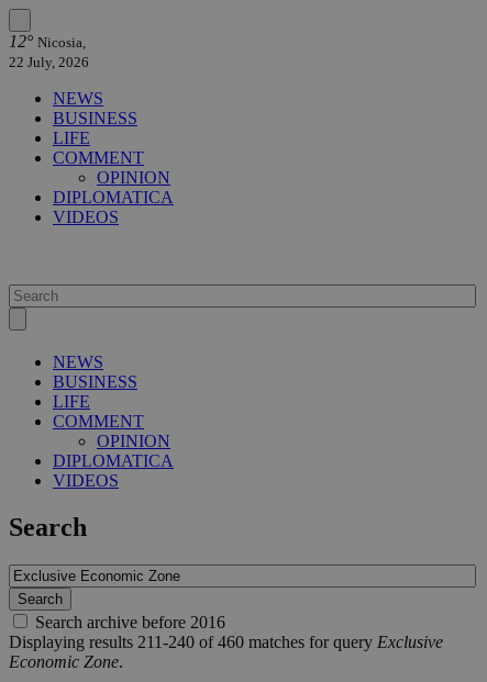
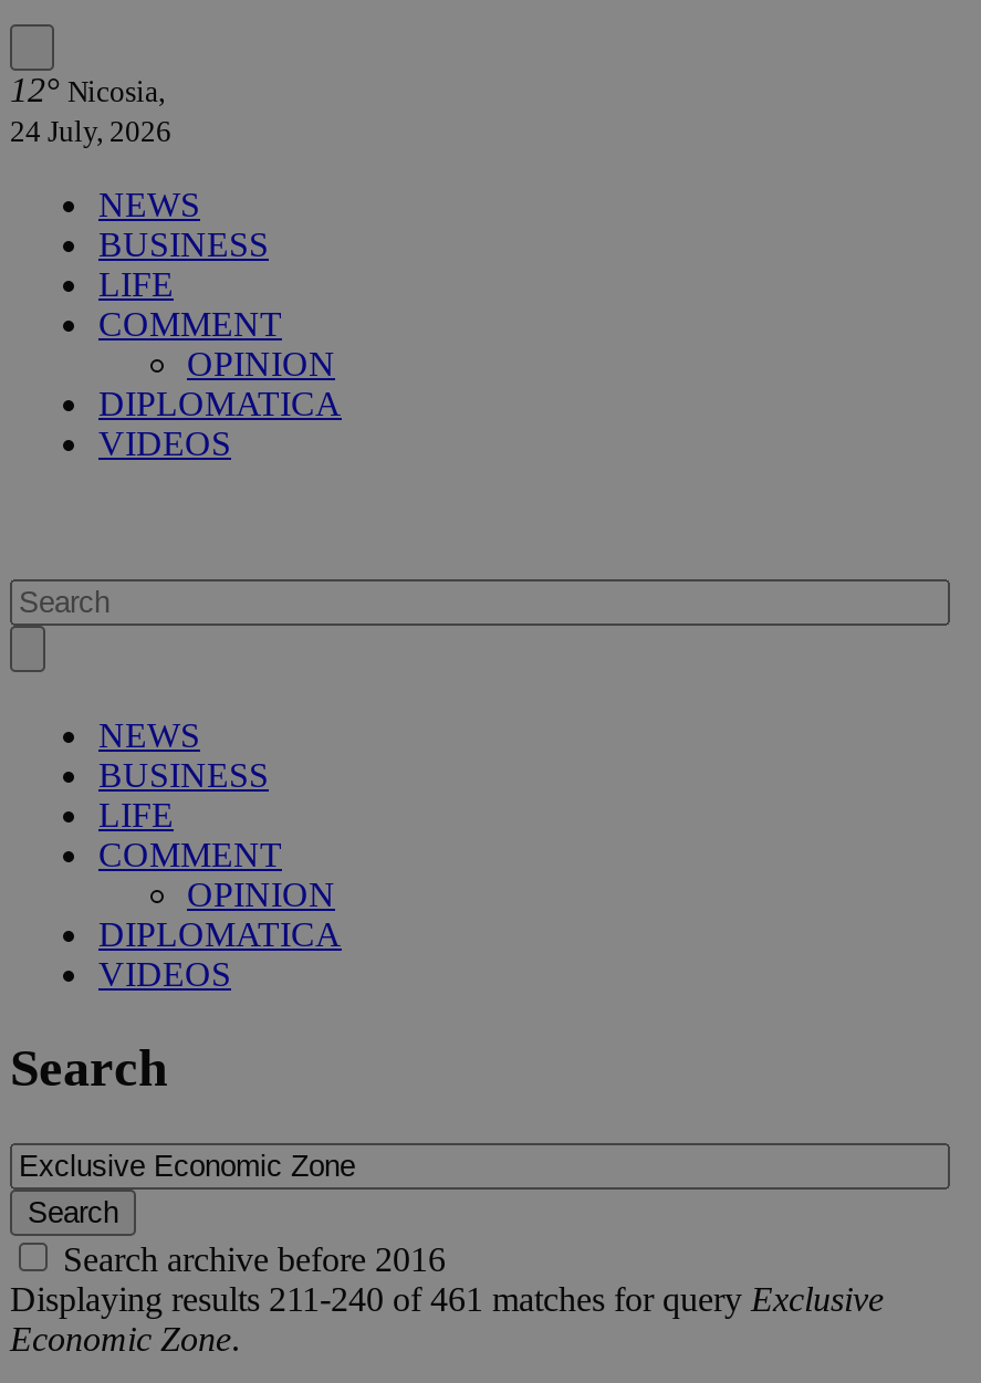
- 22 July, 2026
+ 24 July, 2026

- Displaying results 211-240 of 460 matches for query Exclusive
+ Displaying results 211-240 of 461 matches for query Exclusive
